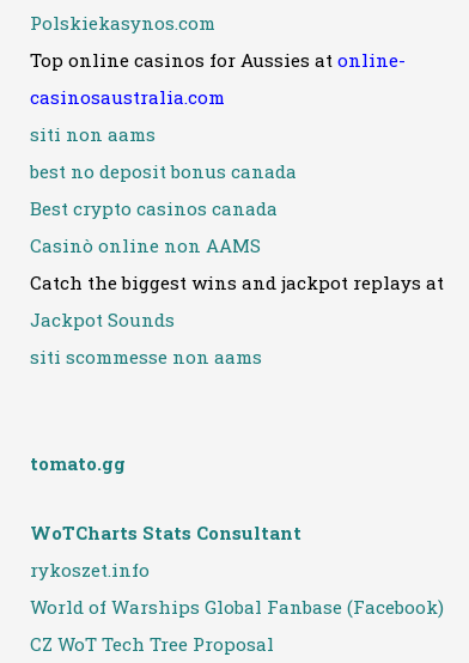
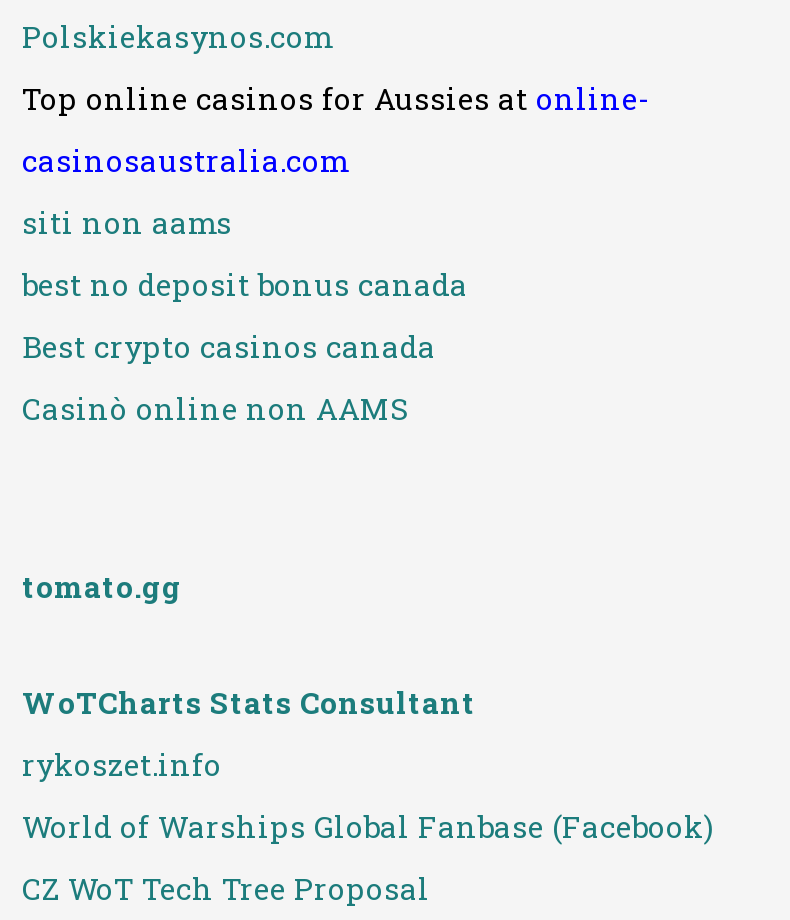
- Catch the biggest wins and jackpot replays at
- Jackpot Sounds
- siti scommesse non aams
